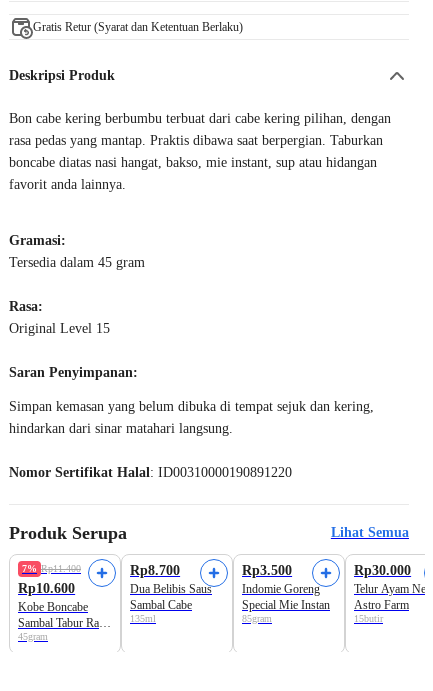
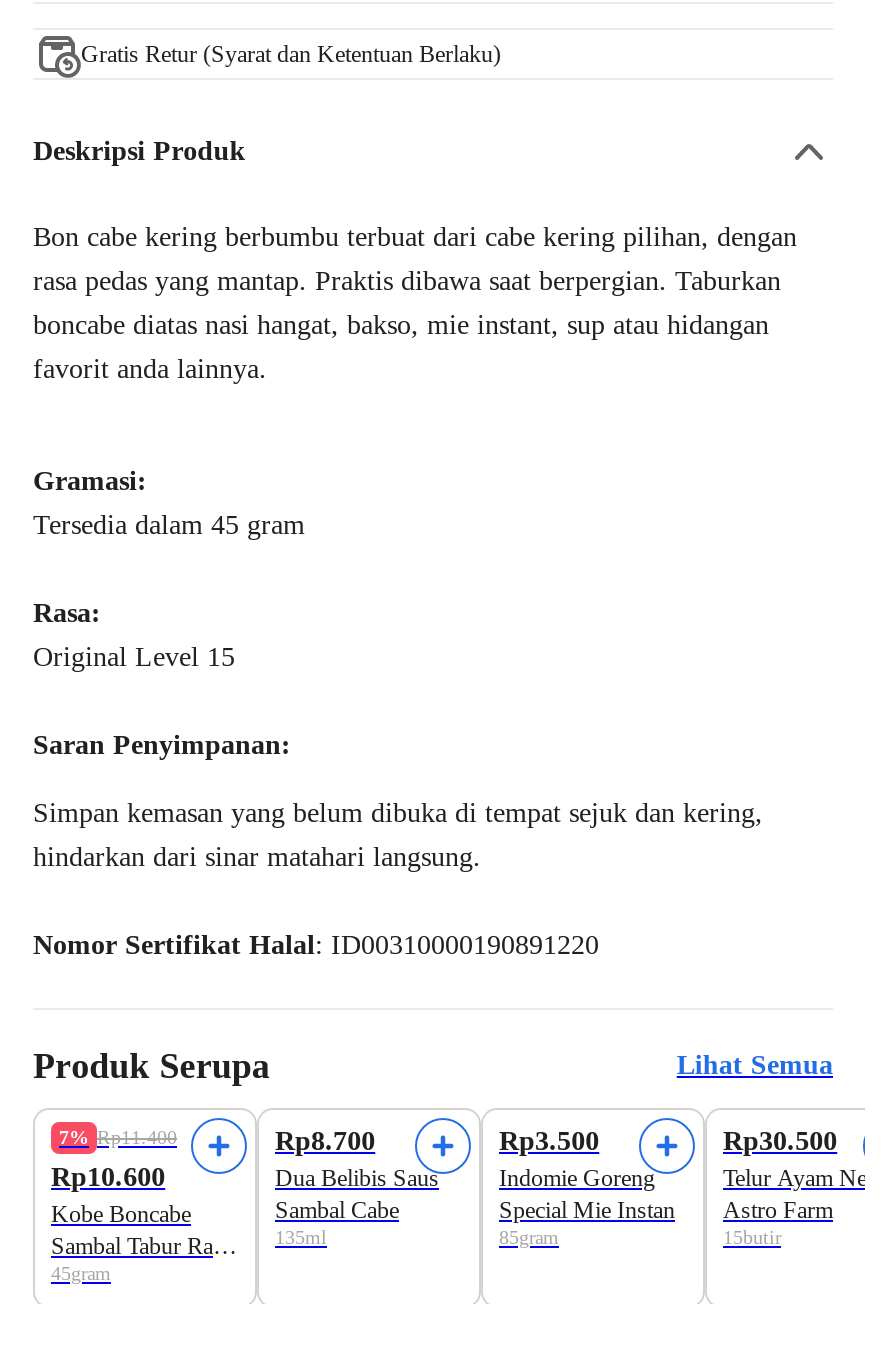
- Rp30.000
+ Rp30.500
